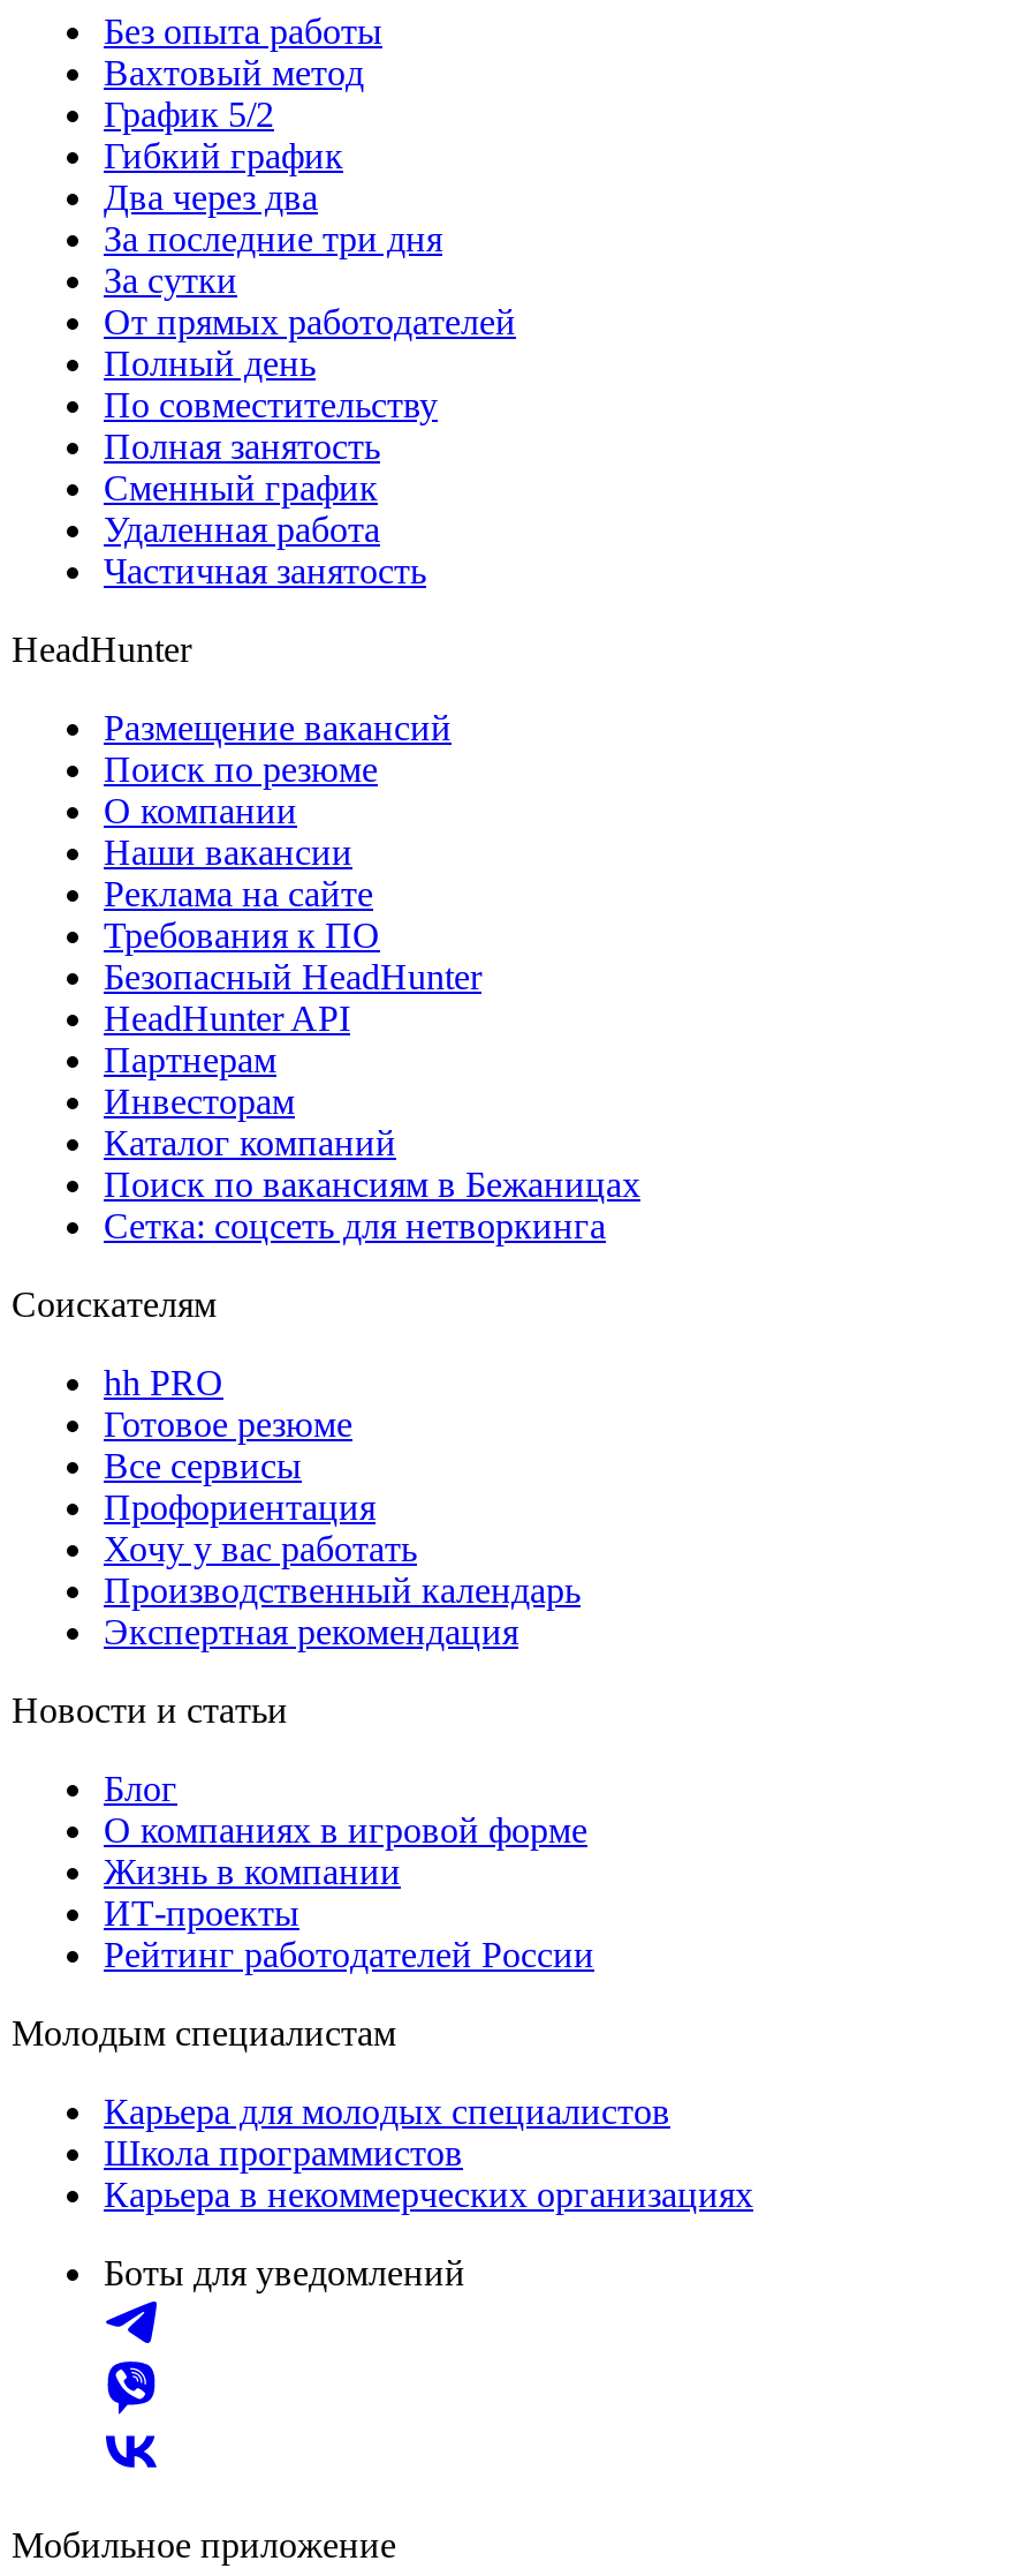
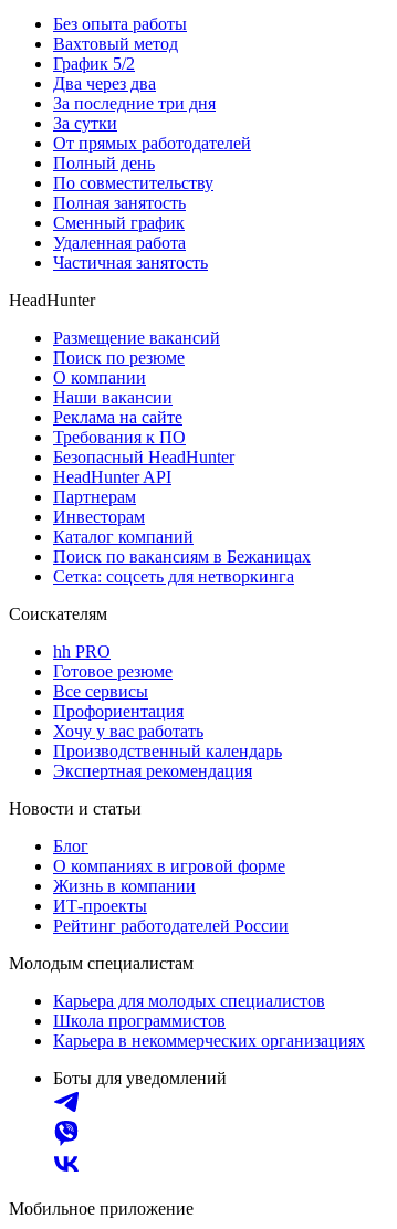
- Гибкий график
